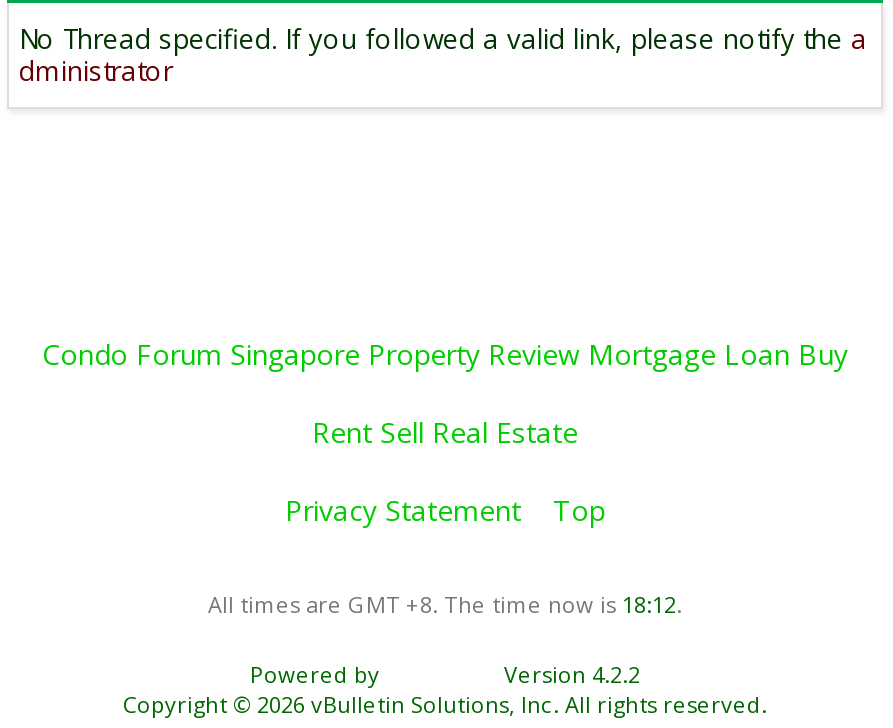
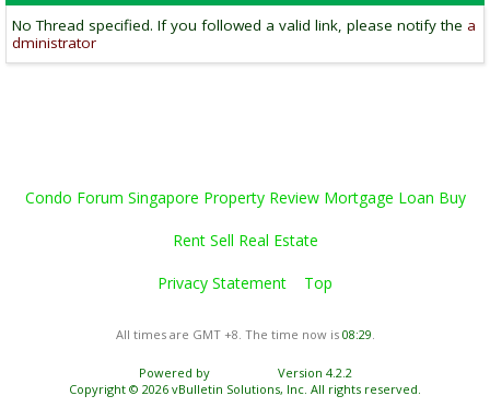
- All times are GMT +8. The time now is 18:12.
+ All times are GMT +8. The time now is 08:29.
